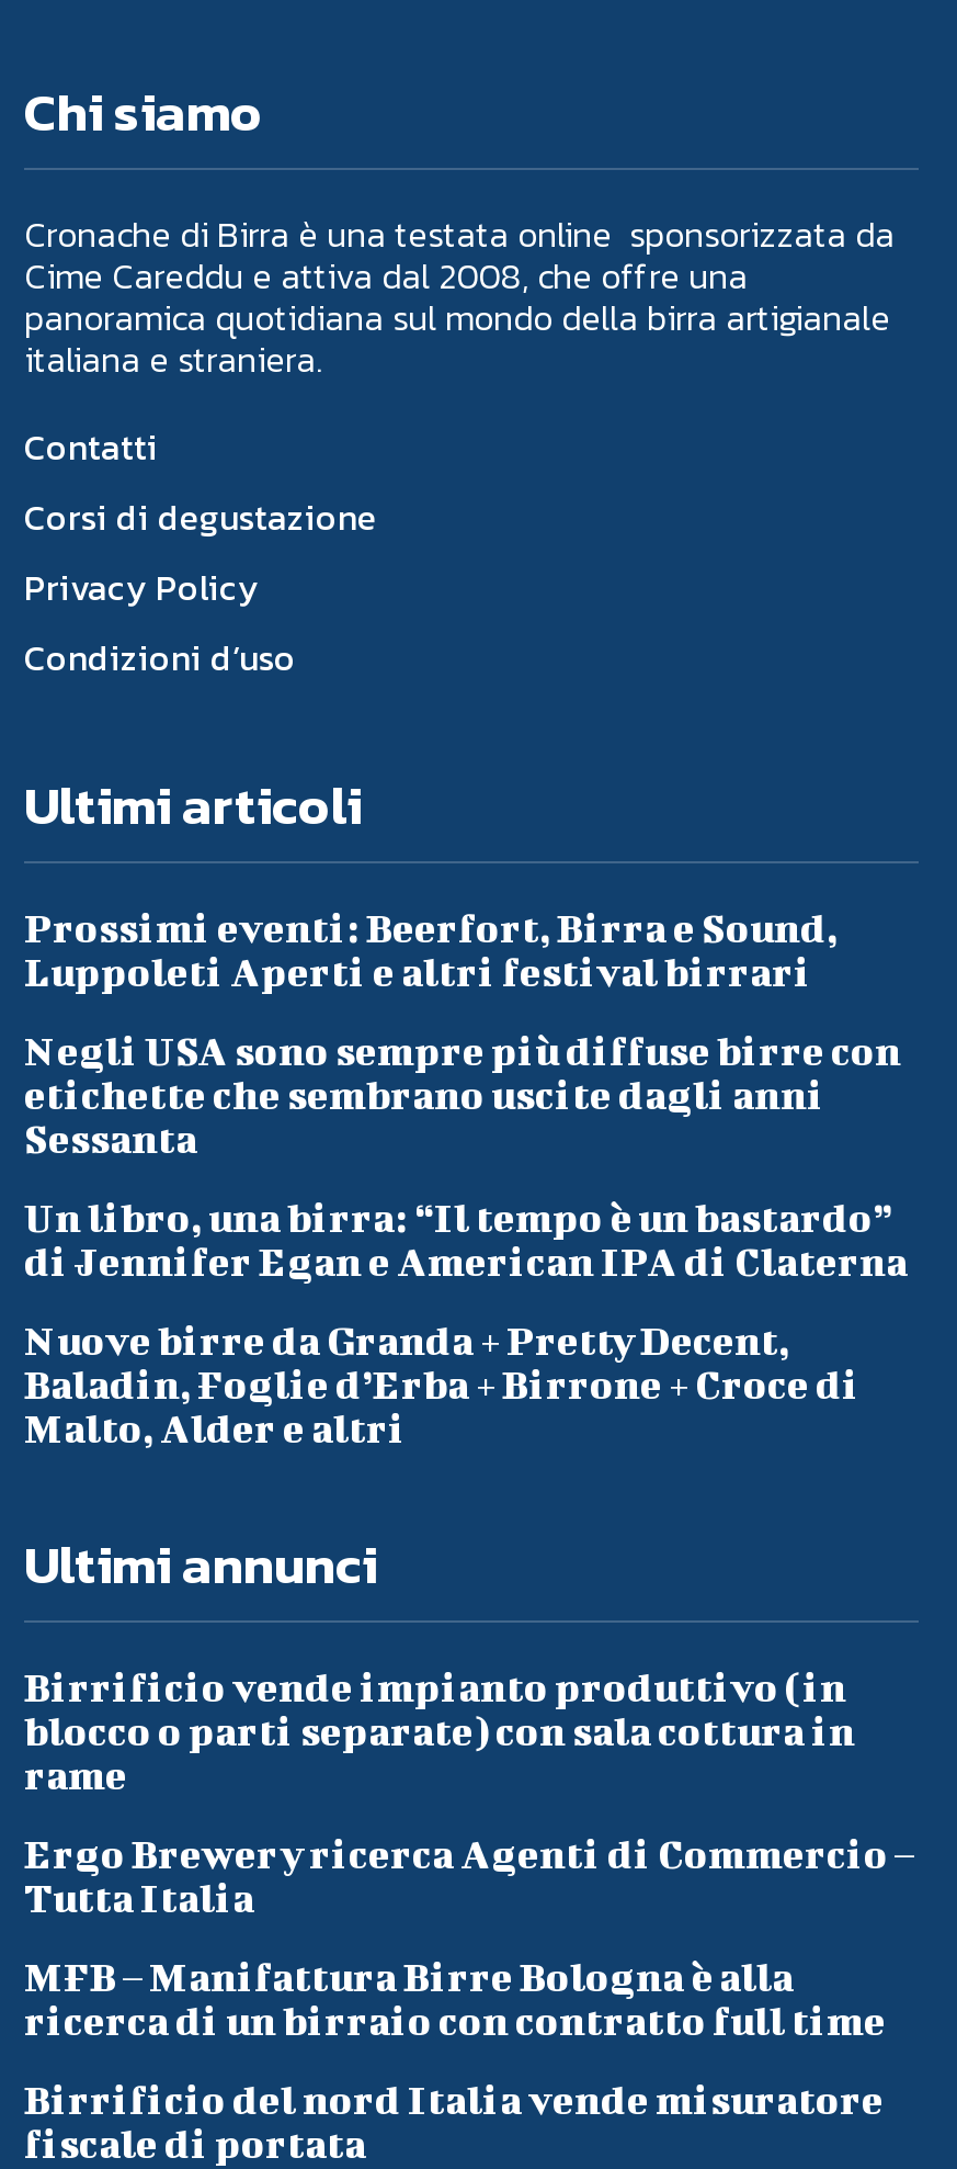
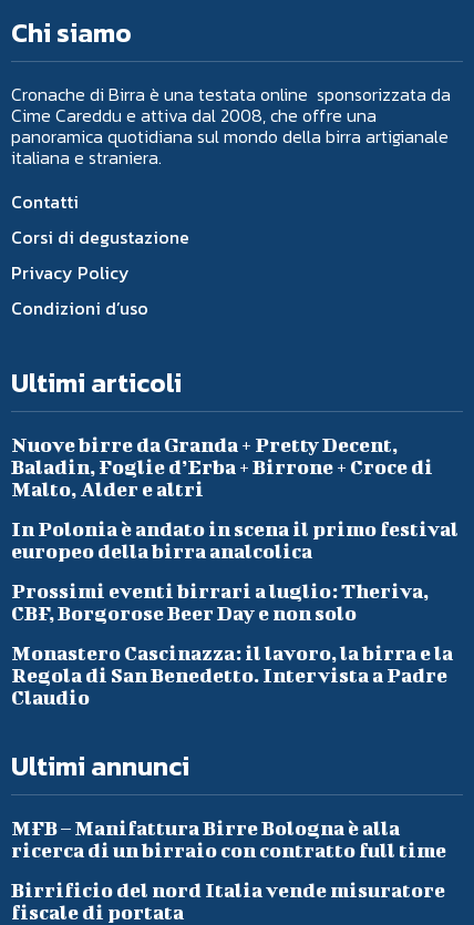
- Prossimi eventi: Beerfort, Birra e Sound,
- Luppoleti Aperti e altri festival birrari
- Negli USA sono sempre più diffuse birre con
- etichette che sembrano uscite dagli anni
- Sessanta
- Un libro, una birra: “Il tempo è un bastardo”
- di Jennifer Egan e American IPA di Claterna

moved up: Nuove birre da Granda + Pretty Decent, | Baladin, Foglie d’Erba + Birrone + Croce di | Malto, Alder e altri

+ In Polonia è andato in scena il primo festival
+ europeo della birra analcolica
+ Prossimi eventi birrari a luglio: Theriva,
+ CBF, Borgorose Beer Day e non solo
+ Monastero Cascinazza: il lavoro, la birra e la
+ Regola di San Benedetto. Intervista a Padre
+ Claudio

- Birrificio vende impianto produttivo (in
- blocco o parti separate) con sala cottura in
- rame
- Ergo Brewery ricerca Agenti di Commercio –
- Tutta Italia
